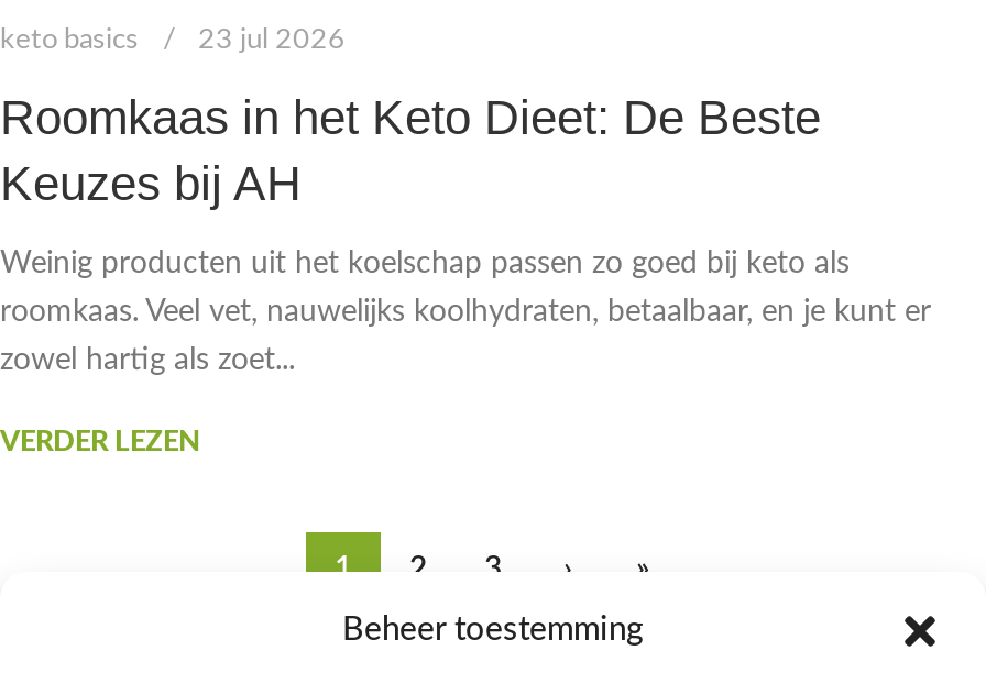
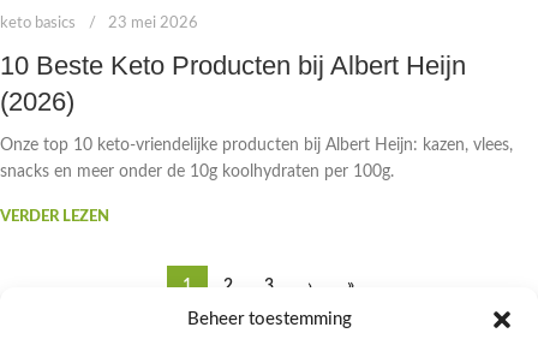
- 23 jul 2026
- Roomkaas in het Keto Dieet: De Beste
- Keuzes bij AH
- Weinig producten uit het koelschap passen zo goed bij keto als
- roomkaas. Veel vet, nauwelijks koolhydraten, betaalbaar, en je kunt er
- zowel hartig als zoet...
+ 23 mei 2026
+ 10 Beste Keto Producten bij Albert Heijn
+ (2026)
+ Onze top 10 keto-vriendelijke producten bij Albert Heijn: kazen, vlees,
+ snacks en meer onder de 10g koolhydraten per 100g.
